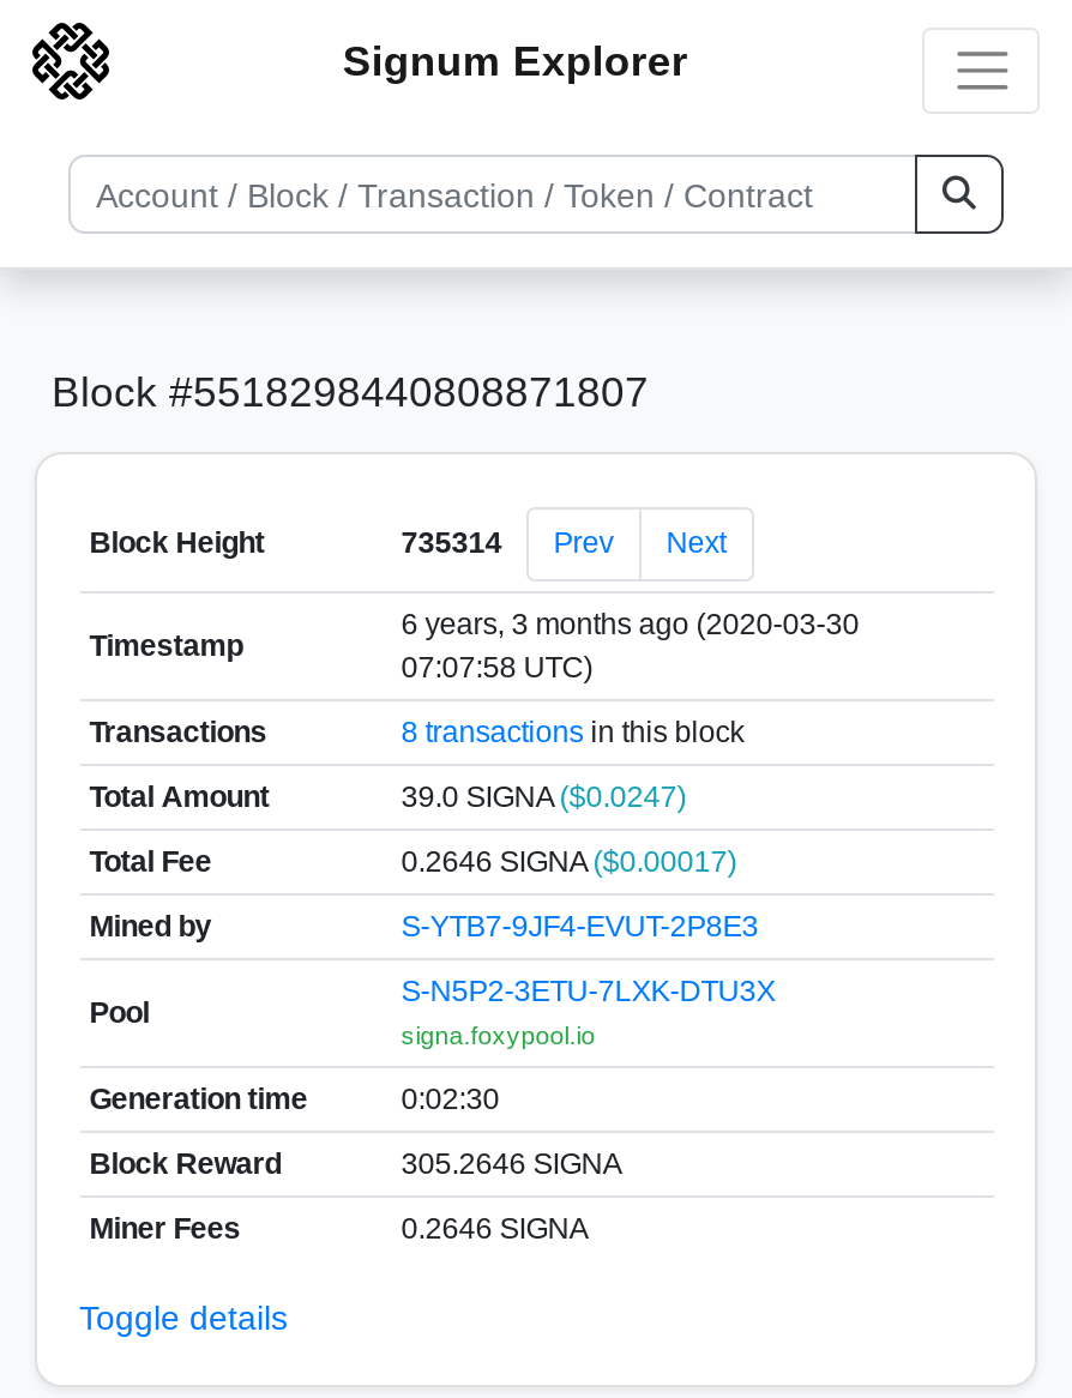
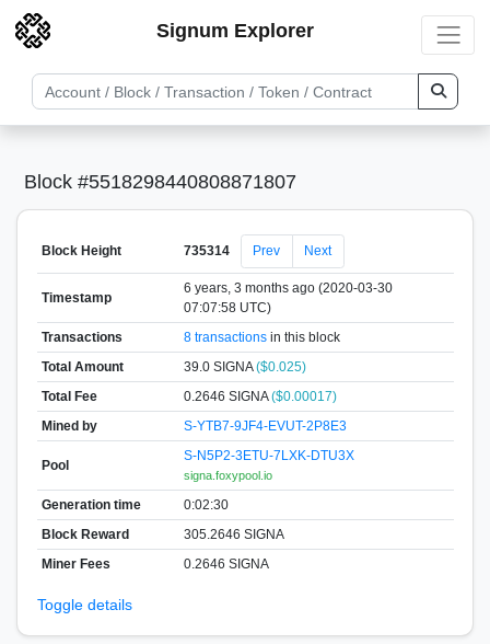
- 39.0 SIGNA ($0.0247)
+ 39.0 SIGNA ($0.025)
